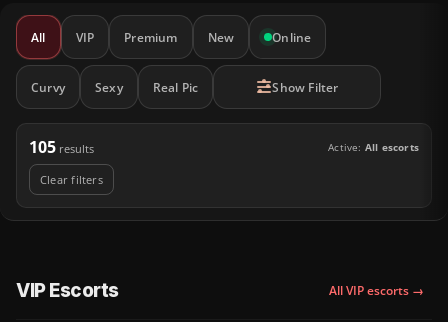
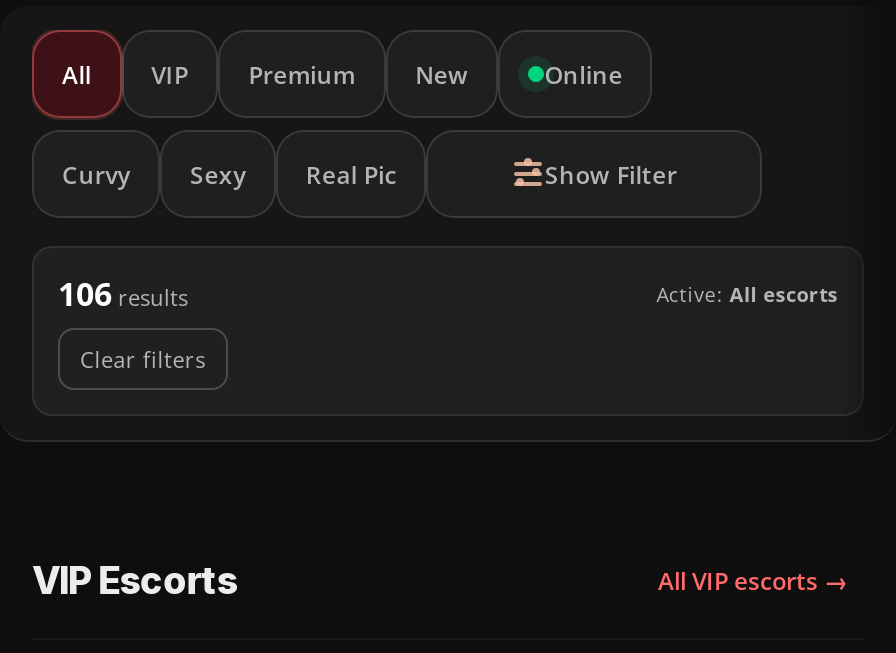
- 105 results
+ 106 results
